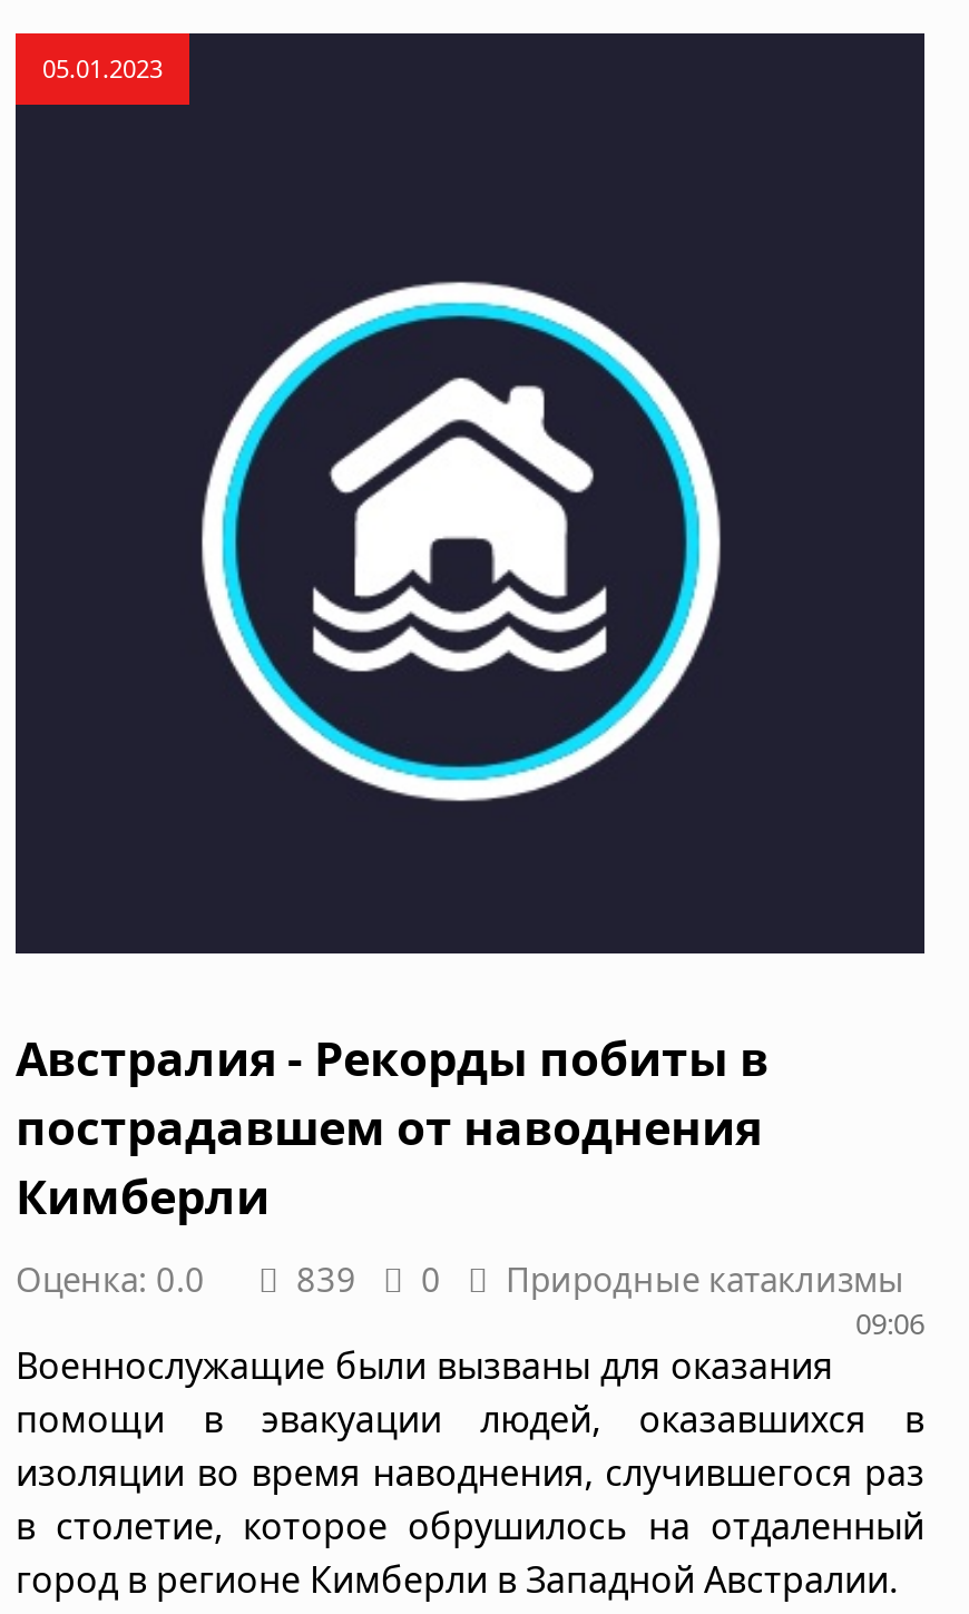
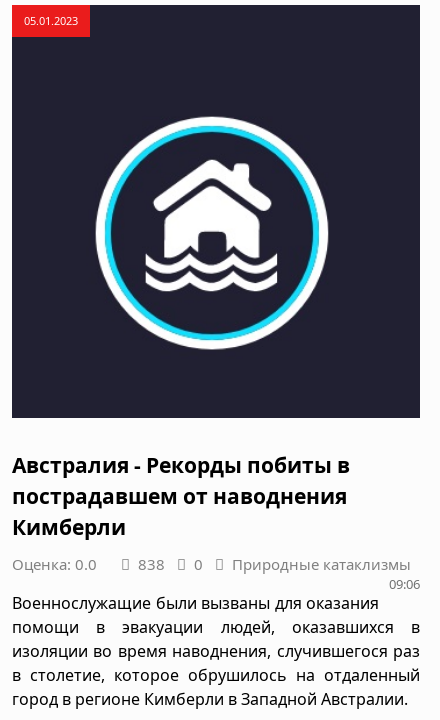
- Оценка: 0.0 839 0 Природные катаклизмы
+ Оценка: 0.0 838 0 Природные катаклизмы
